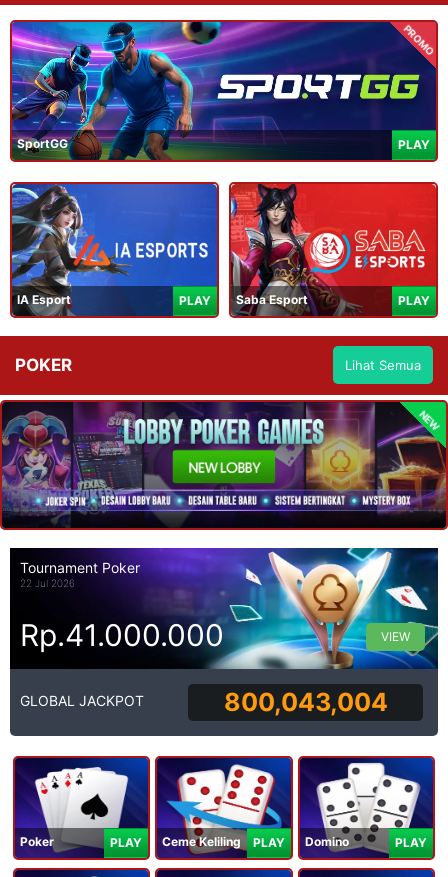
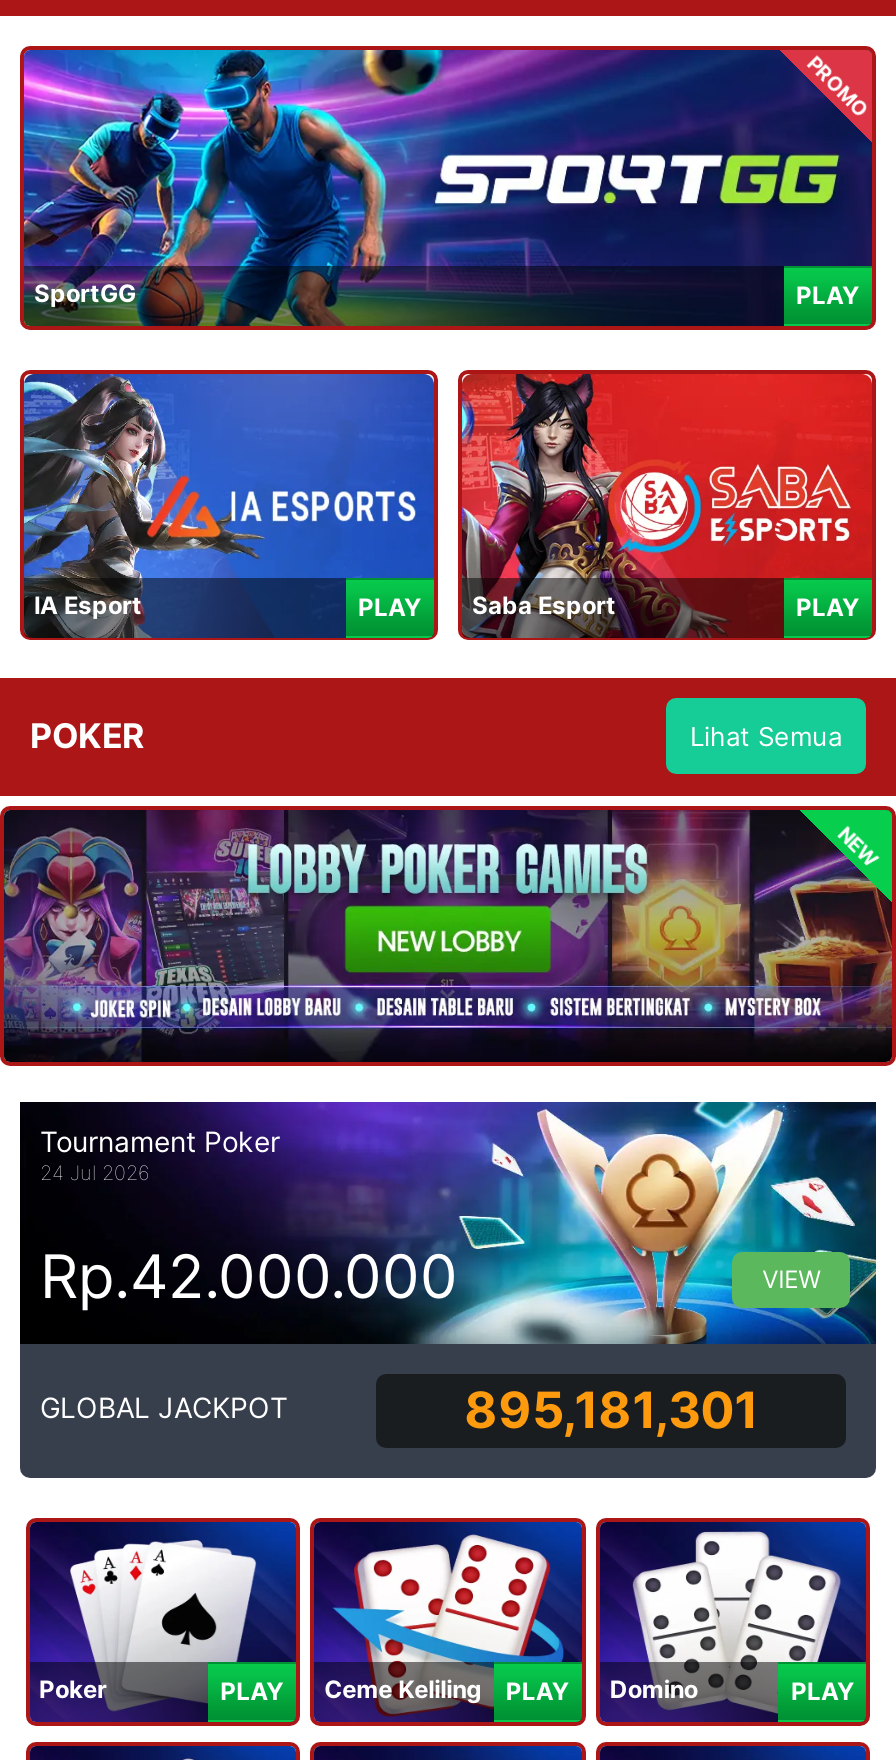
- 22 Jul 2026
+ 24 Jul 2026

- Rp.41.000.000
+ Rp.42.000.000

- 800,043,004
+ 895,181,301
